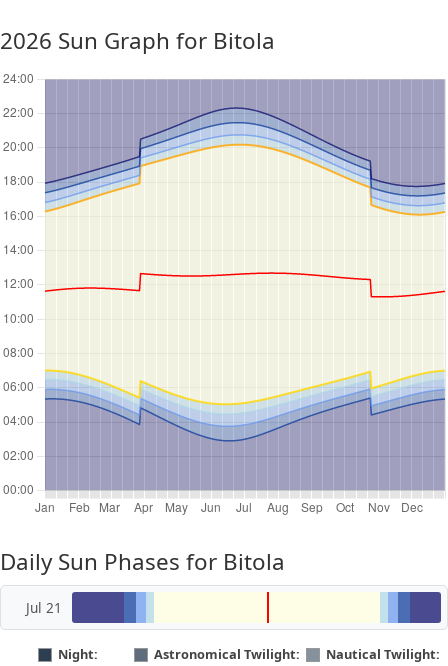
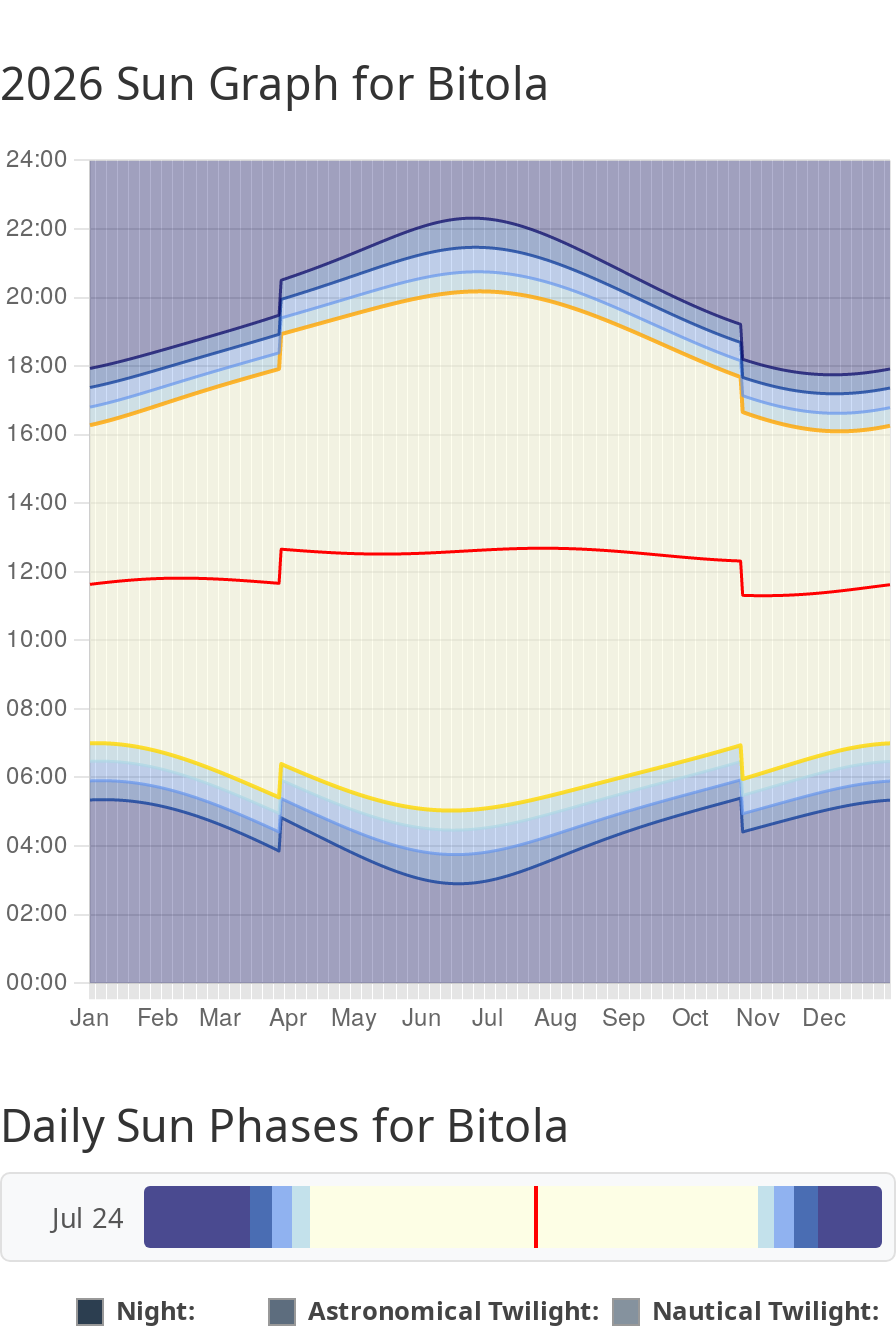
- Jul 21
+ Jul 24
